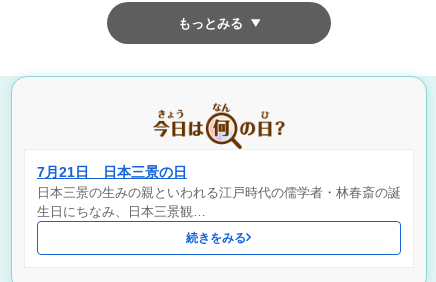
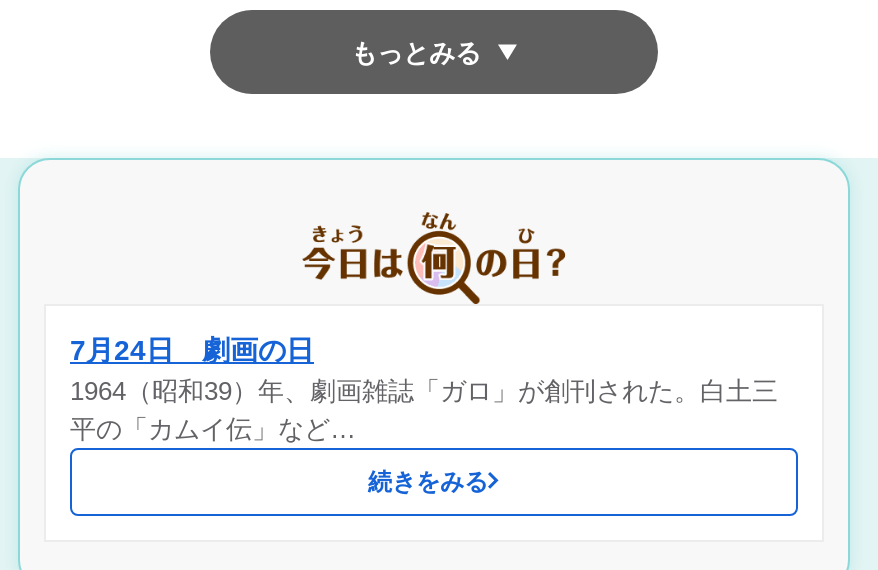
- 7月21日 日本三景の日
- 日本三景の生みの親といわれる江戸時代の儒学者・林春斎の誕
- 生日にちなみ、日本三景観…
+ 7月24日 劇画の日
+ 1964（昭和39）年、劇画雑誌「ガロ」が創刊された。白土三
+ 平の「カムイ伝」など…
